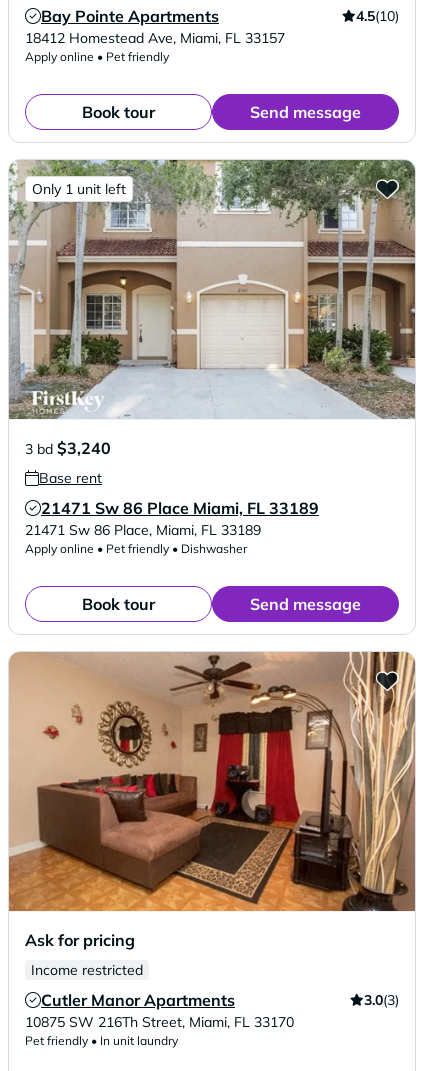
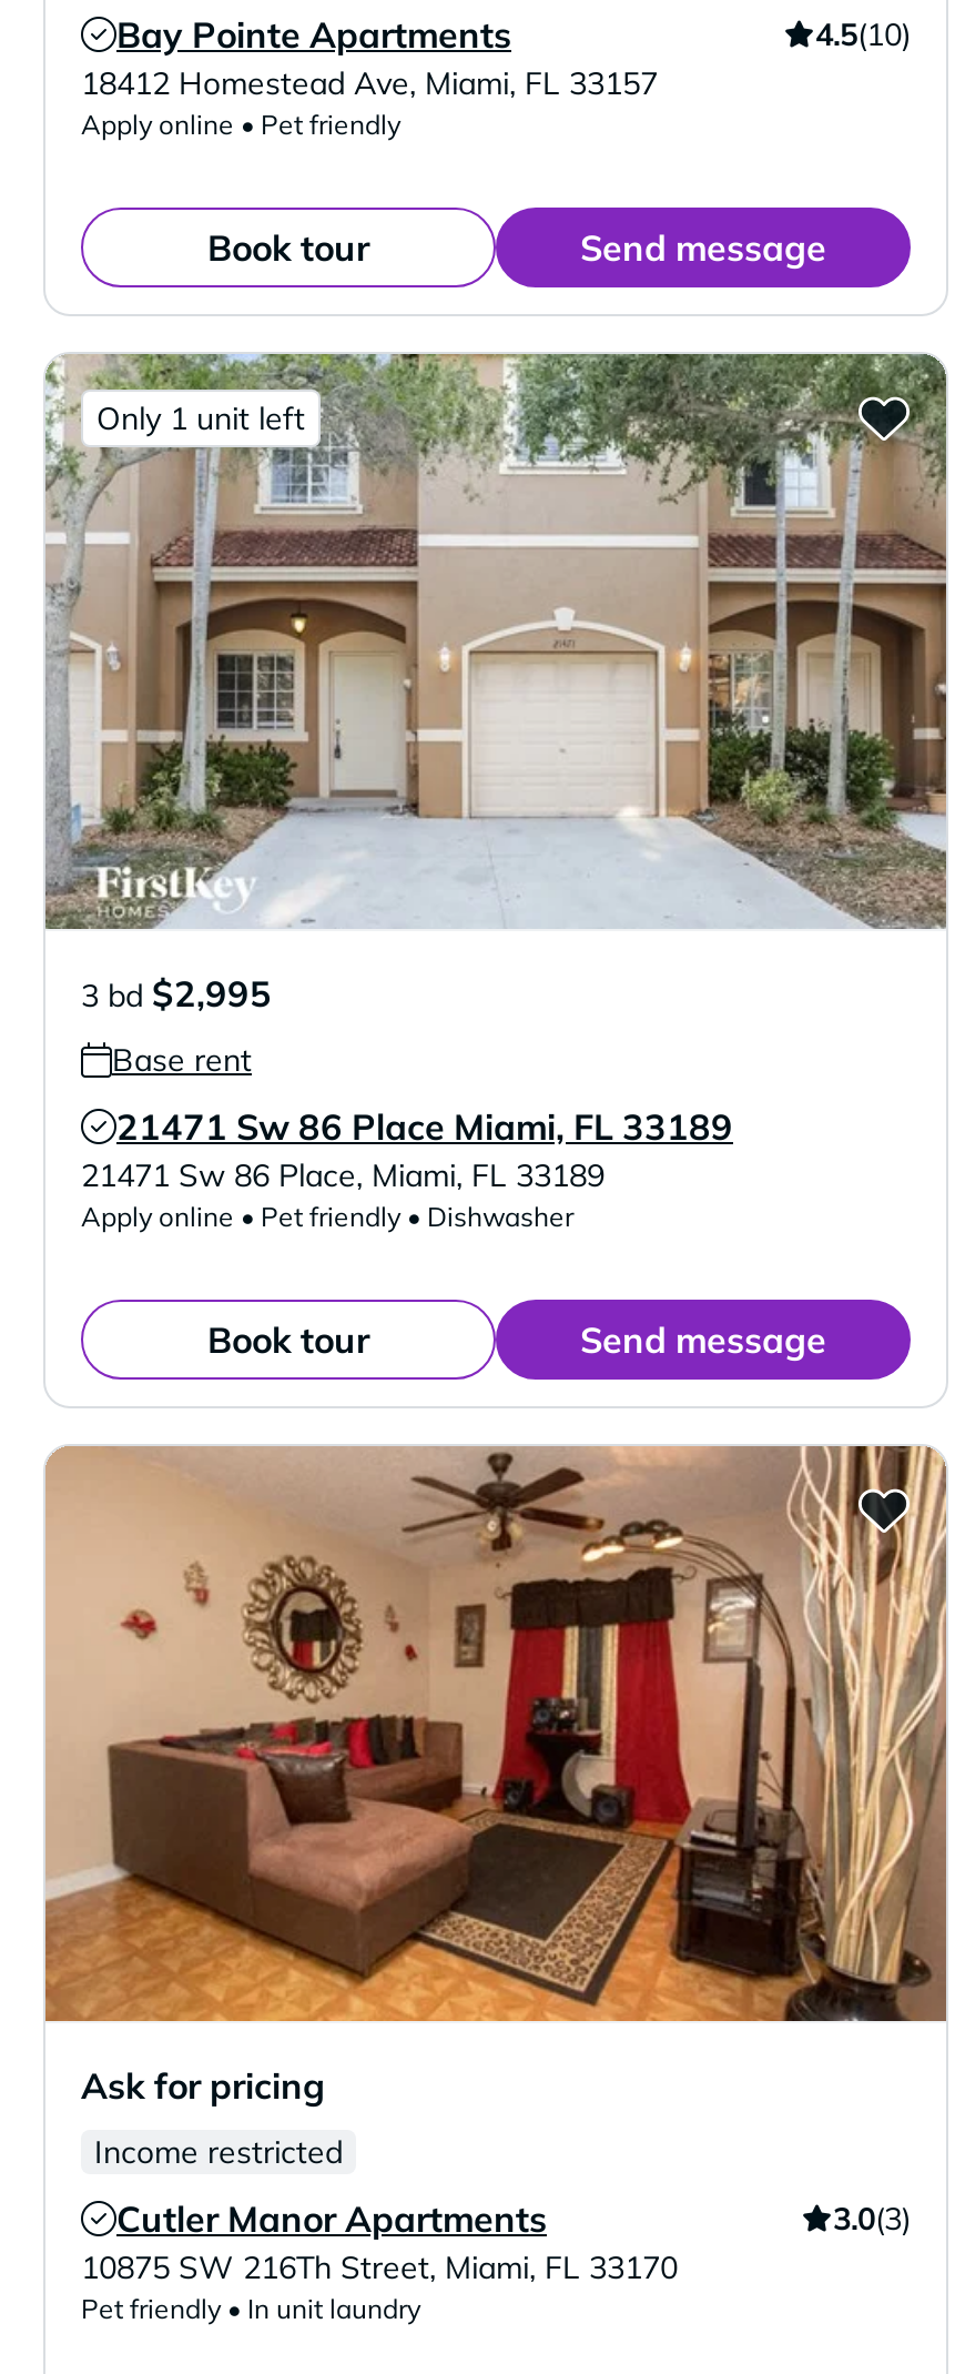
- 3 bd $3,240
+ 3 bd $2,995
